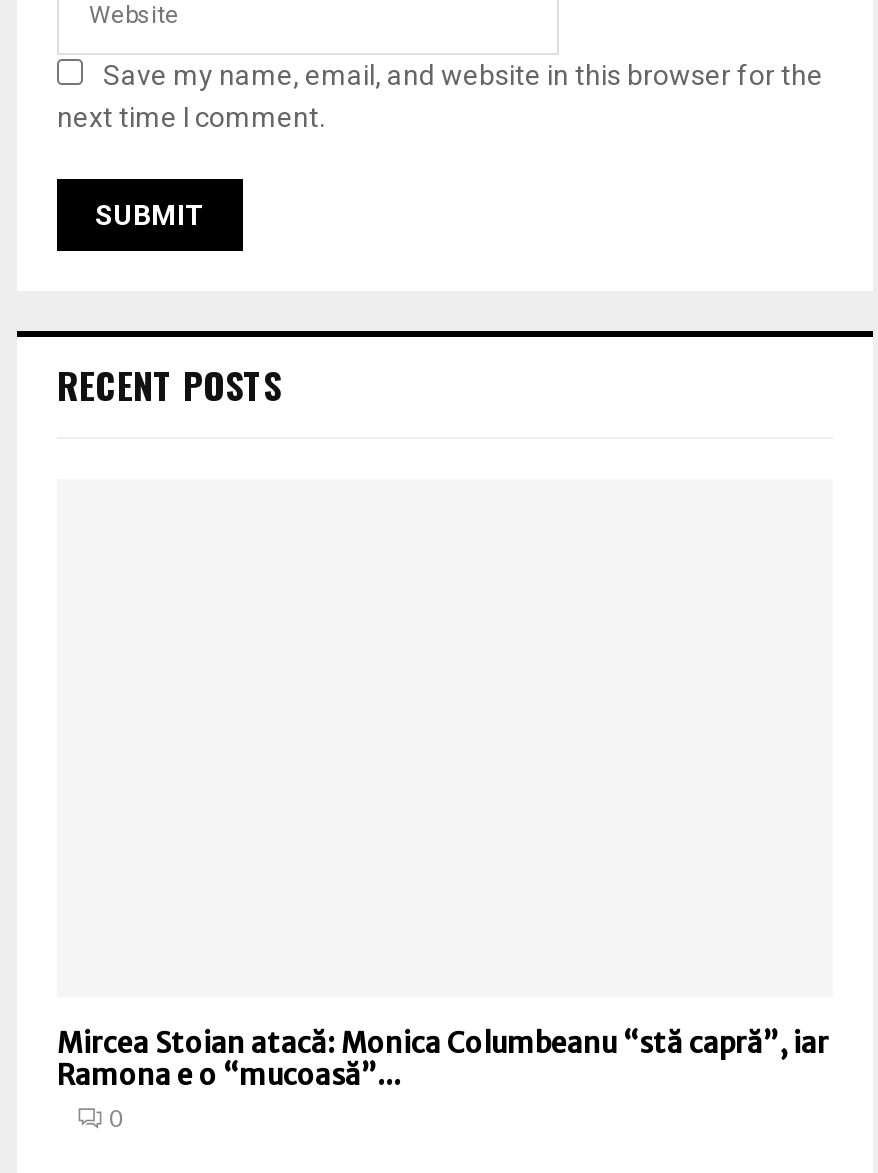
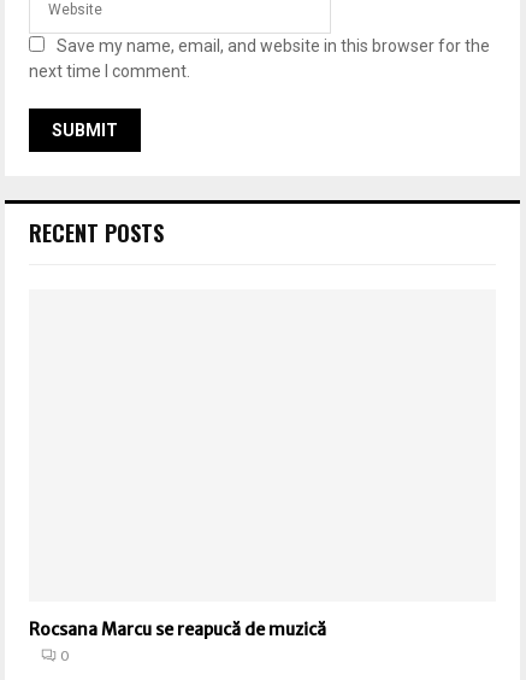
- Mircea Stoian atacă: Monica Columbeanu “stă capră”, iar
- Ramona e o “mucoasă”...
+ Rocsana Marcu se reapucă de muzică
